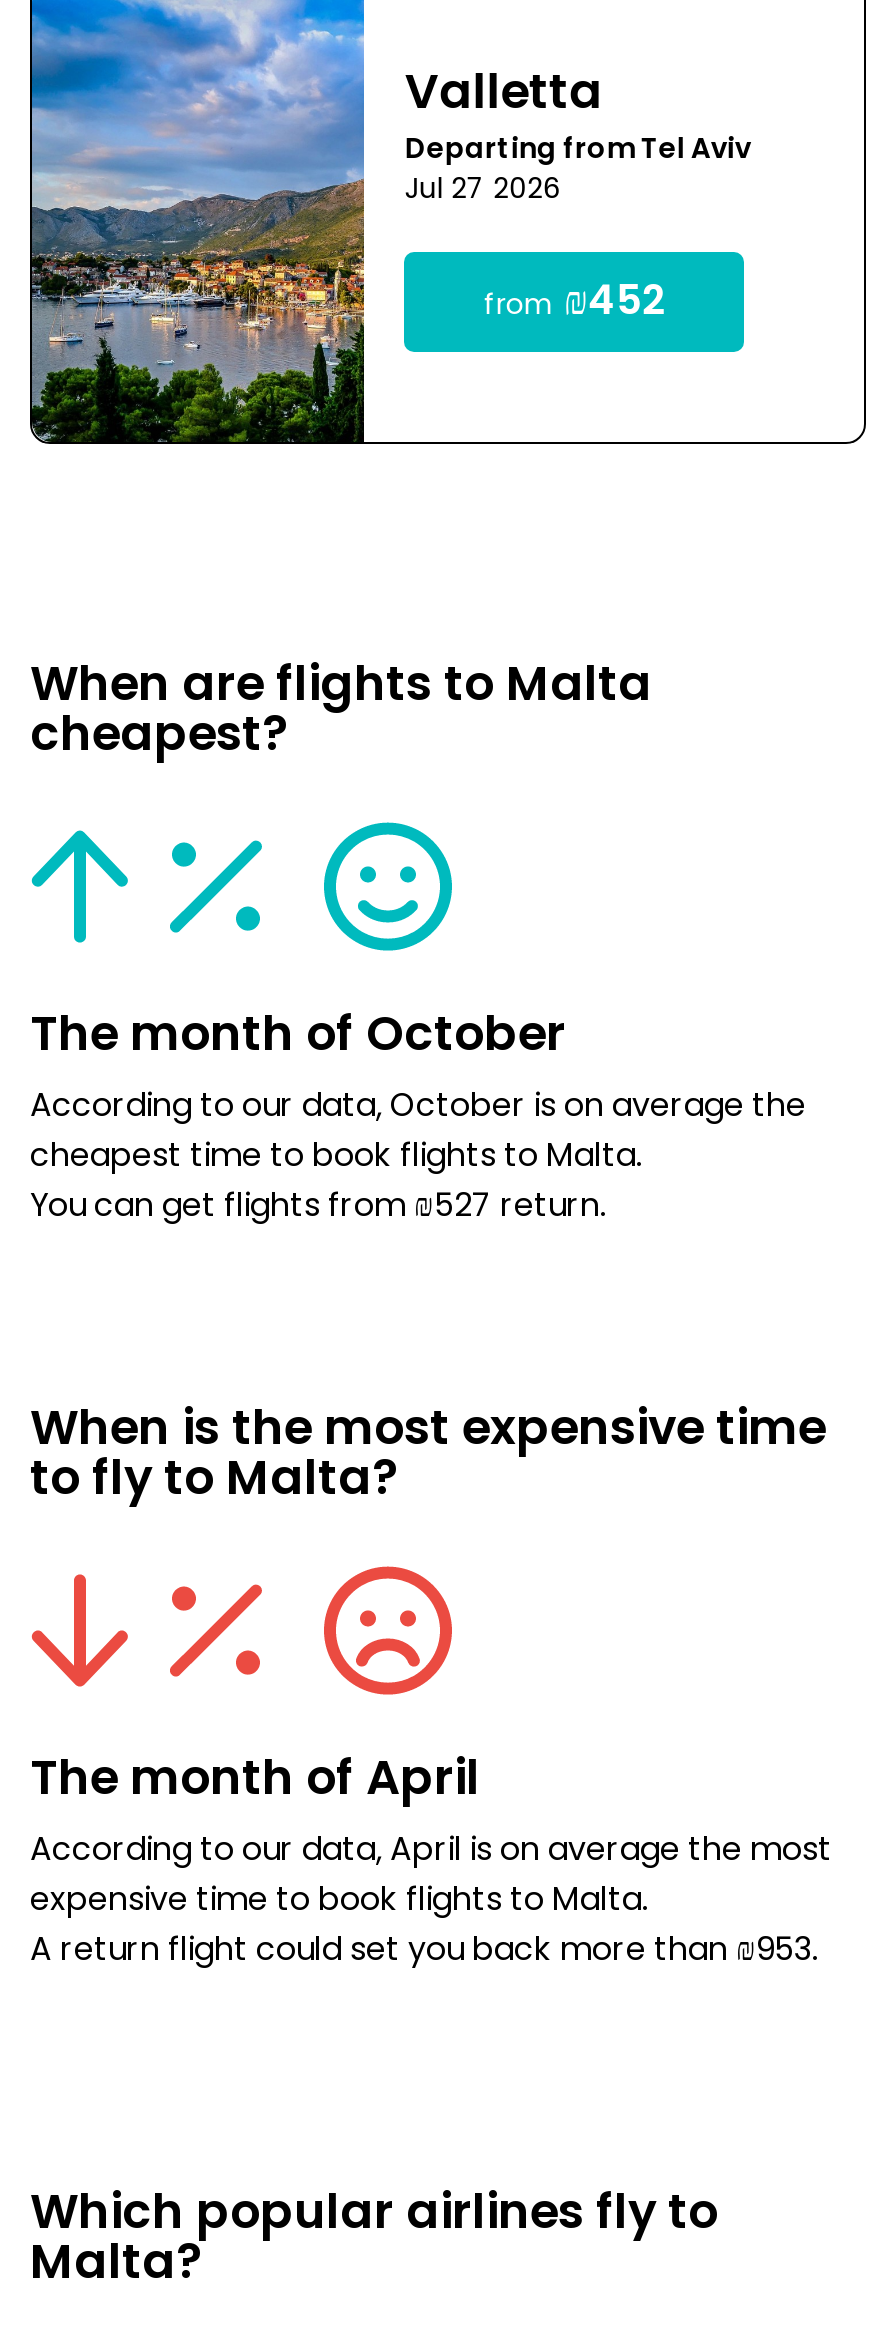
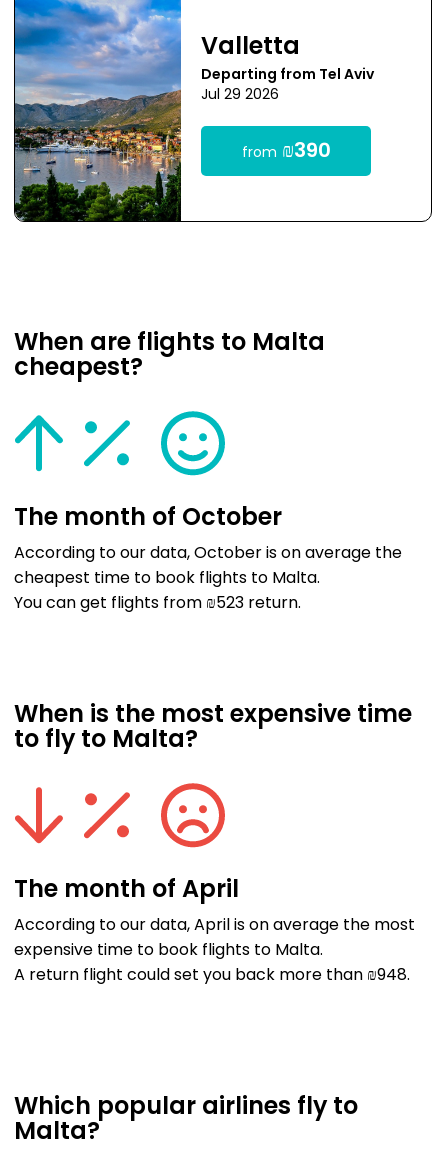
- Jul 27 2026
+ Jul 29 2026

- from ₪452
+ from ₪390

- You can get flights from ₪527 return.
+ You can get flights from ₪523 return.

- A return flight could set you back more than ₪953.
+ A return flight could set you back more than ₪948.
